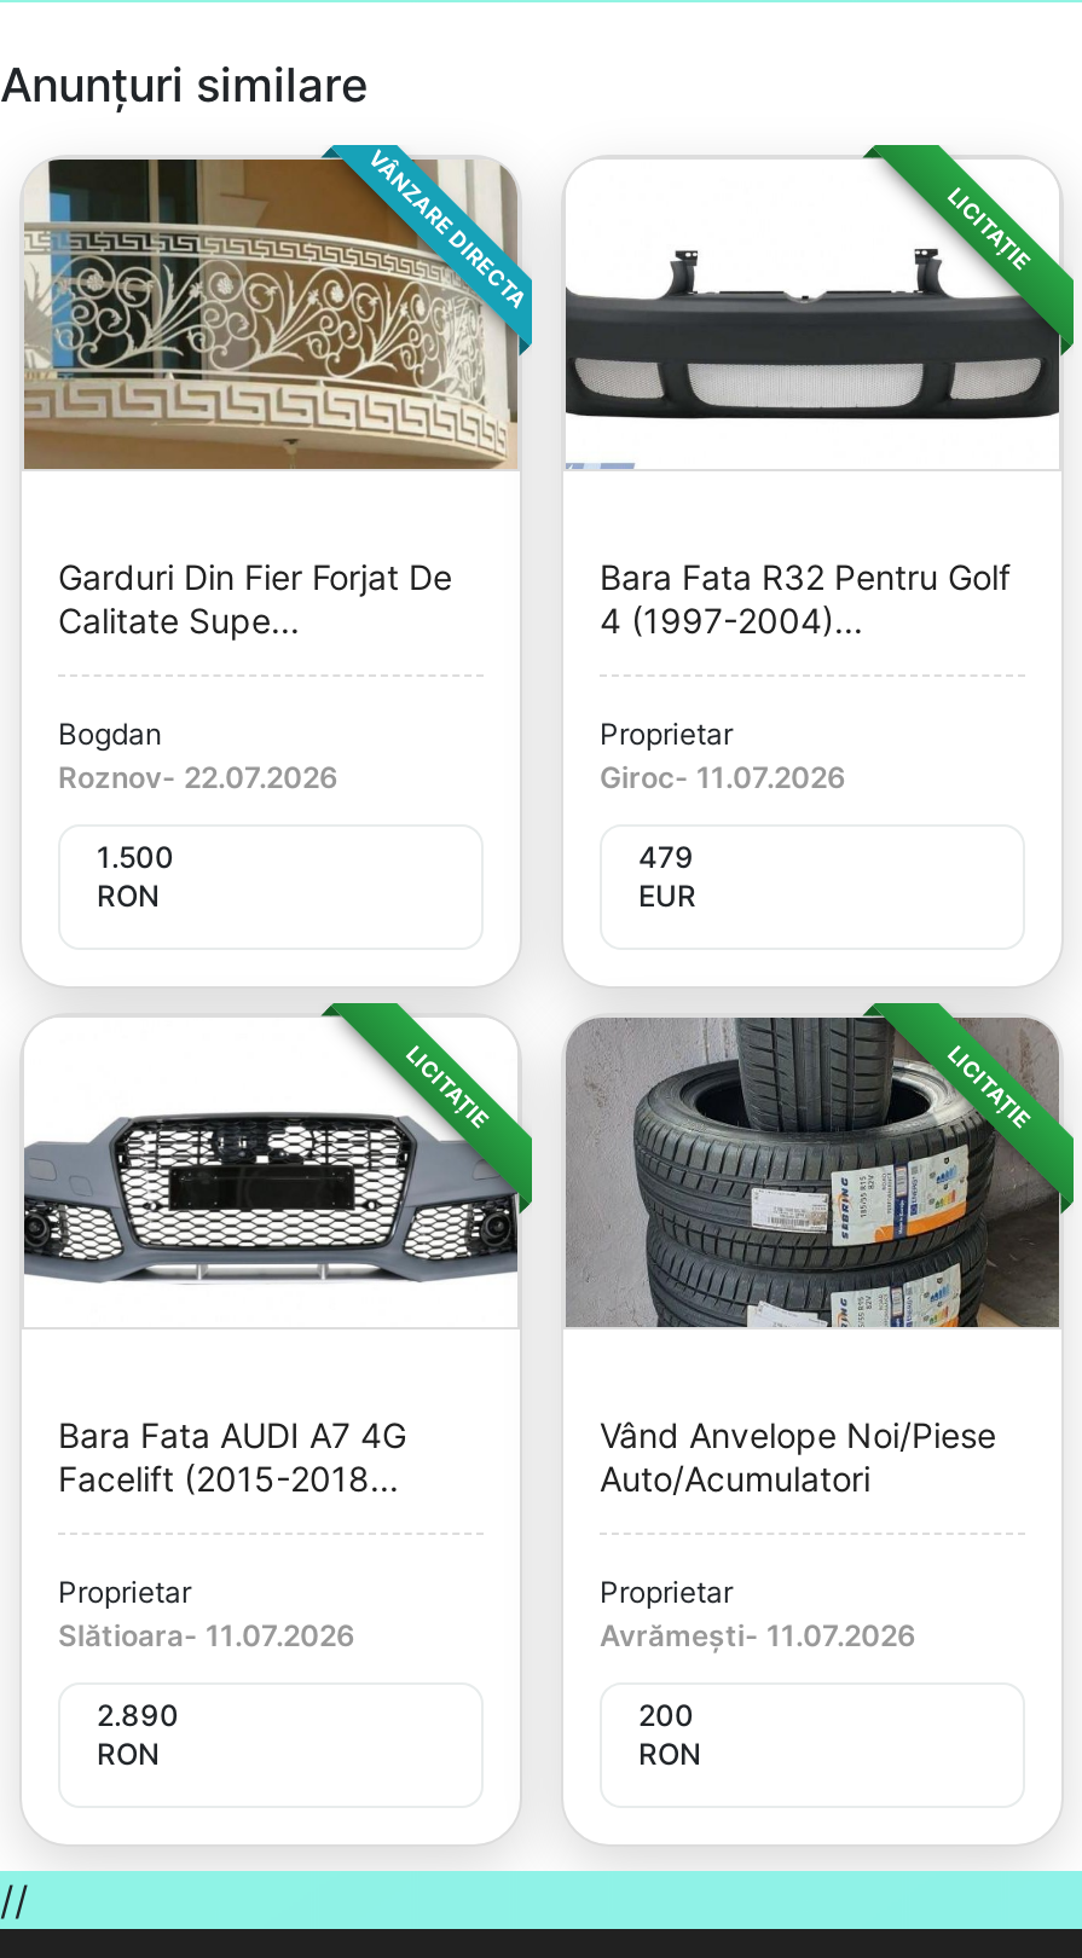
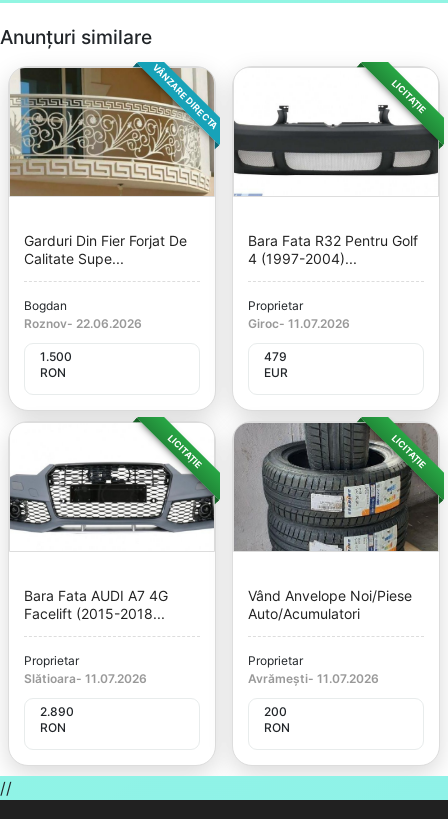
- Roznov- 22.07.2026
+ Roznov- 22.06.2026
